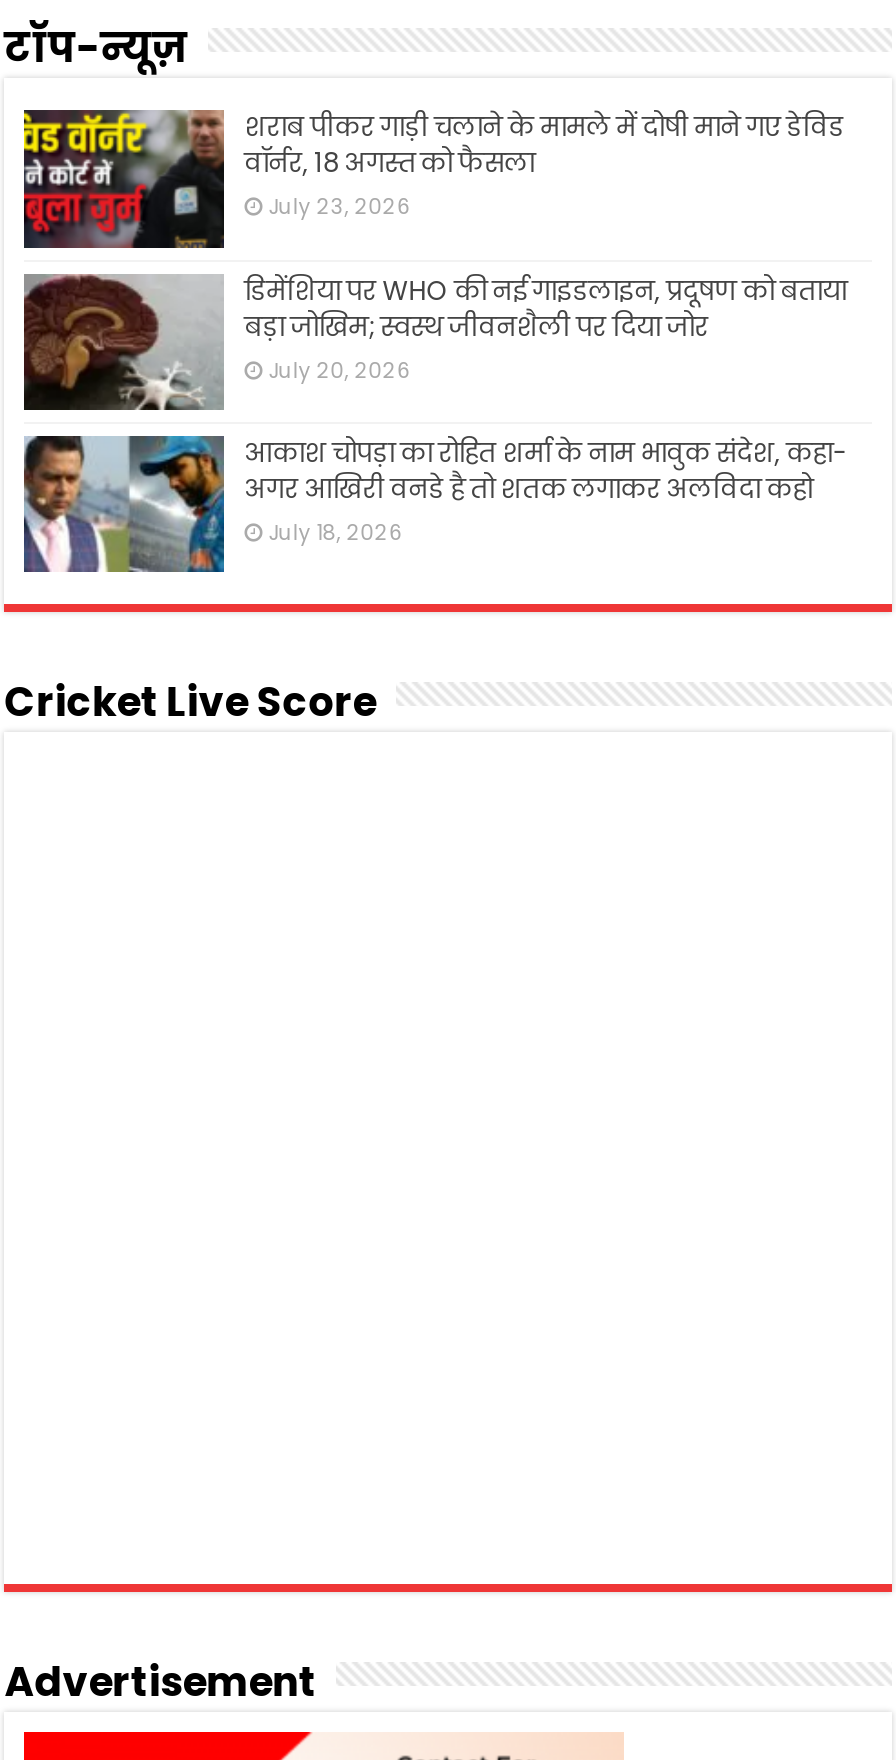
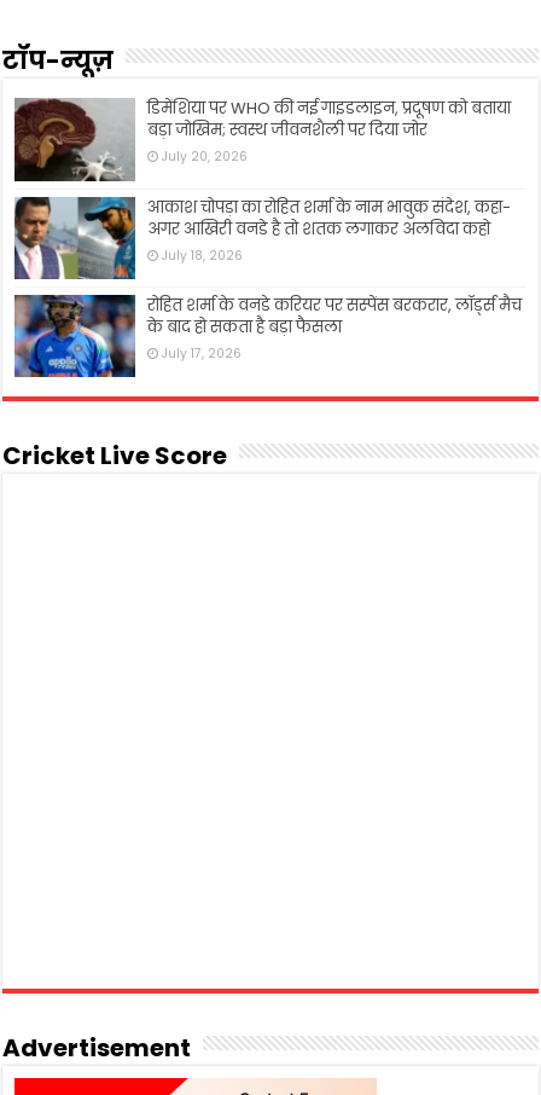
- [image]
- शराब पीकर गाड़ी चलाने के मामले में दोषी माने गए डेविड
- वॉर्नर, 18 अगस्त को फैसला
- July 23, 2026

moved up: [image] | डिमेंशिया पर WHO की नई गाइडलाइन, प्रदूषण को बताया | बड़ा जोखिम; स्वस्थ जीवनशैली पर दिया जोर | July 20, 2026 | आकाश चोपड़ा का रोहित शर्मा के नाम भावुक संदेश, कहा- | अगर आखिरी वनडे है तो शतक लगाकर अलविदा कहो | July 18, 2026

+ [image]
+ रोहित शर्मा के वनडे करियर पर सस्पेंस बरकरार, लॉर्ड्स मैच
+ के बाद हो सकता है बड़ा फैसला
+ July 17, 2026
